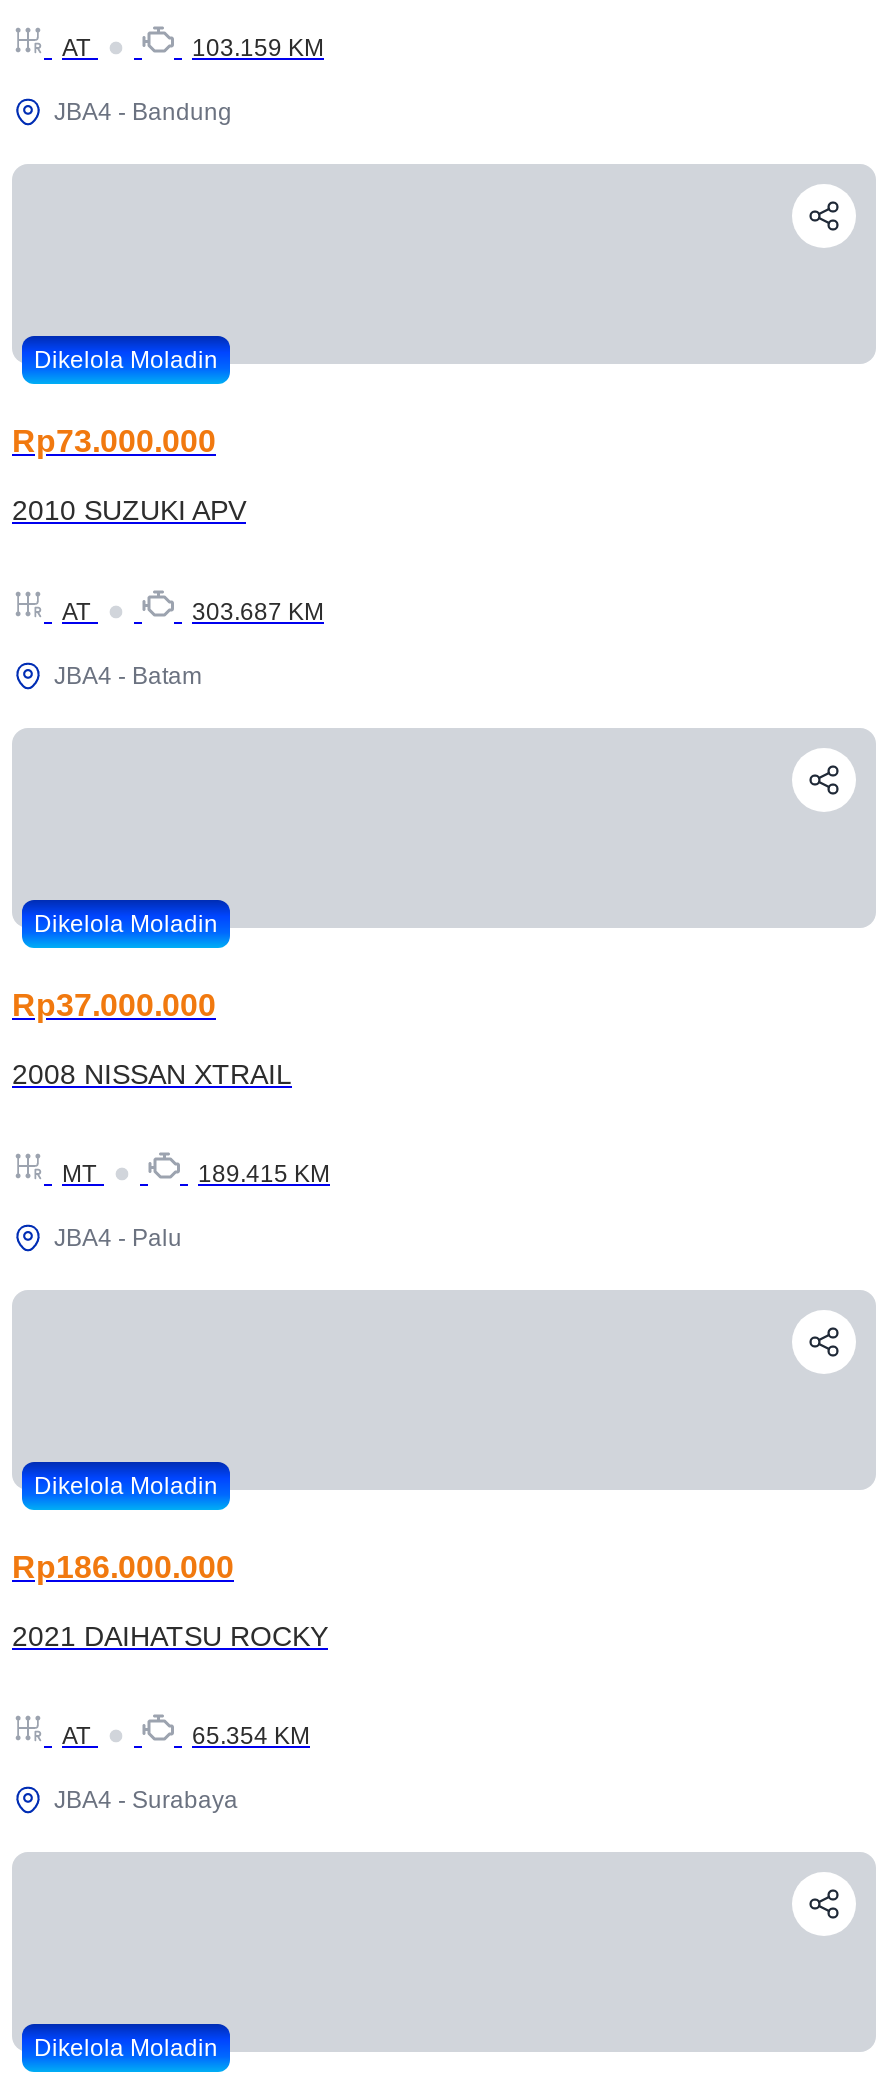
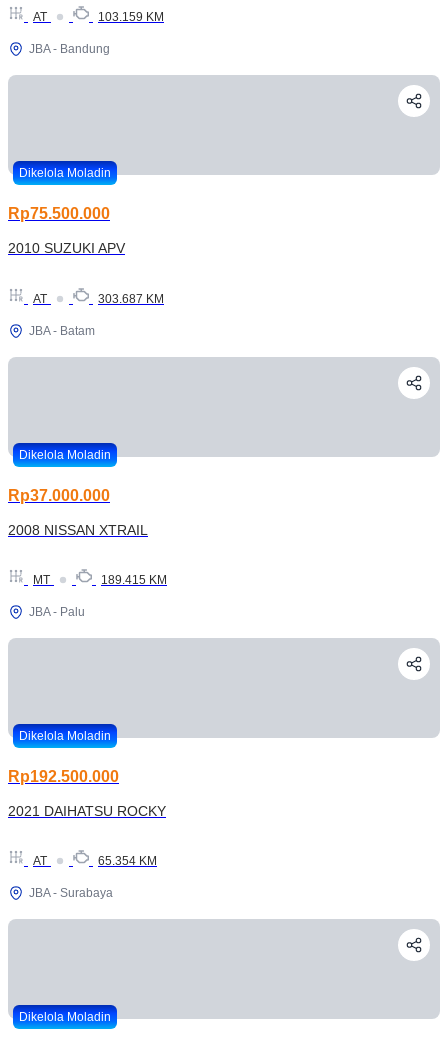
- JBA4 - Bandung
+ JBA - Bandung

- Rp73.000.000
+ Rp75.500.000

- JBA4 - Batam
+ JBA - Batam

- JBA4 - Palu
+ JBA - Palu

- Rp186.000.000
+ Rp192.500.000

- JBA4 - Surabaya
+ JBA - Surabaya
